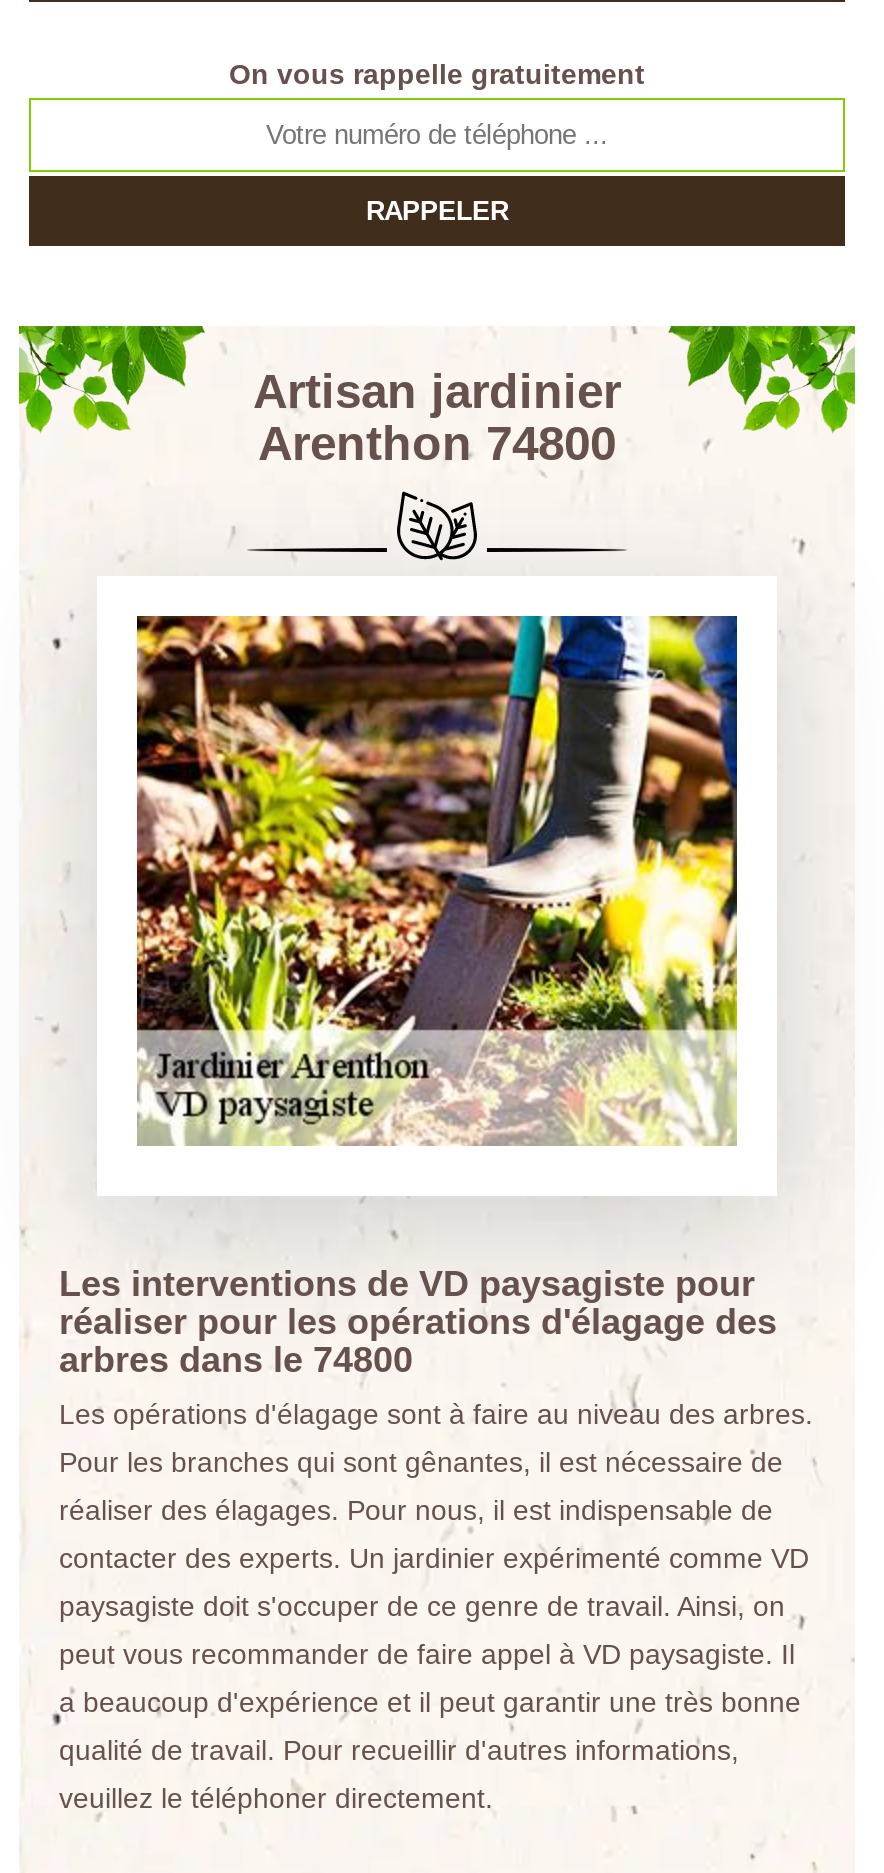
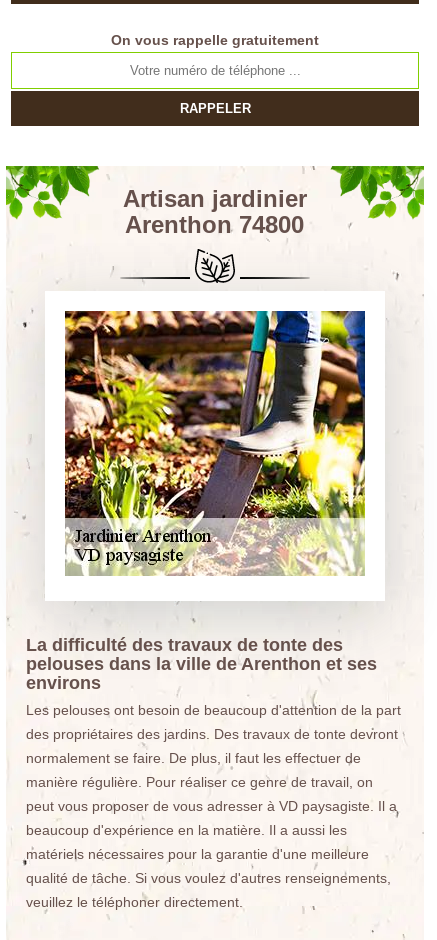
- Les interventions de VD paysagiste pour
- réaliser pour les opérations d'élagage des
- arbres dans le 74800
- Les opérations d'élagage sont à faire au niveau des arbres.
+ La difficulté des travaux de tonte des
+ pelouses dans la ville de Arenthon et ses
+ environs
+ Les pelouses ont besoin de beaucoup d'attention de la part

- Pour les branches qui sont gênantes, il est nécessaire de
+ des propriétaires des jardins. Des travaux de tonte devront

- réaliser des élagages. Pour nous, il est indispensable de
+ normalement se faire. De plus, il faut les effectuer de

- contacter des experts. Un jardinier expérimenté comme VD
+ manière régulière. Pour réaliser ce genre de travail, on

- paysagiste doit s'occuper de ce genre de travail. Ainsi, on
+ peut vous proposer de vous adresser à VD paysagiste. Il a

- peut vous recommander de faire appel à VD paysagiste. Il
+ beaucoup d'expérience en la matière. Il a aussi les

- a beaucoup d'expérience et il peut garantir une très bonne
+ matériels nécessaires pour la garantie d'une meilleure

- qualité de travail. Pour recueillir d'autres informations,
+ qualité de tâche. Si vous voulez d'autres renseignements,
